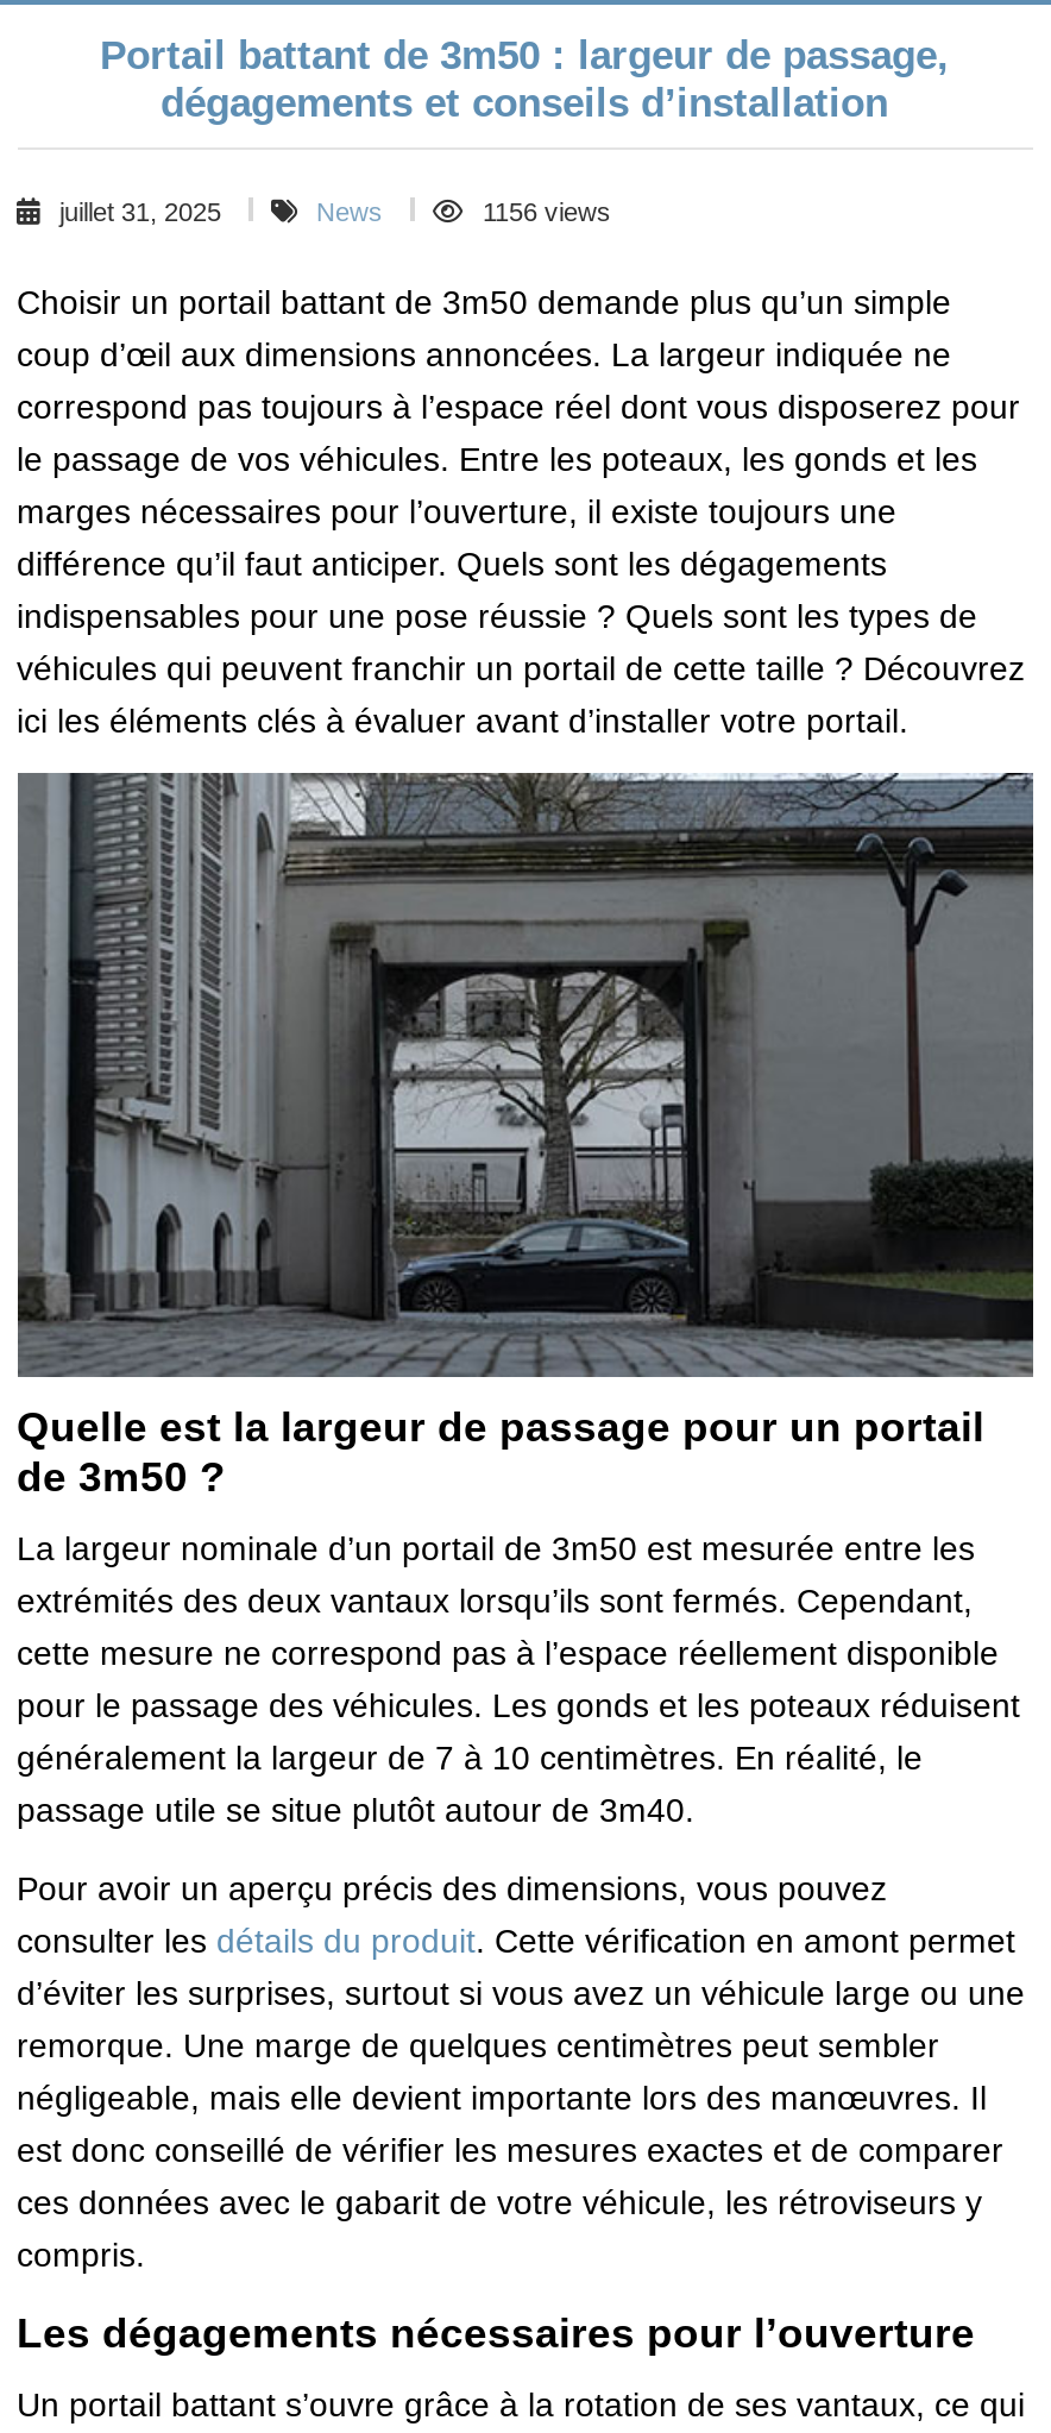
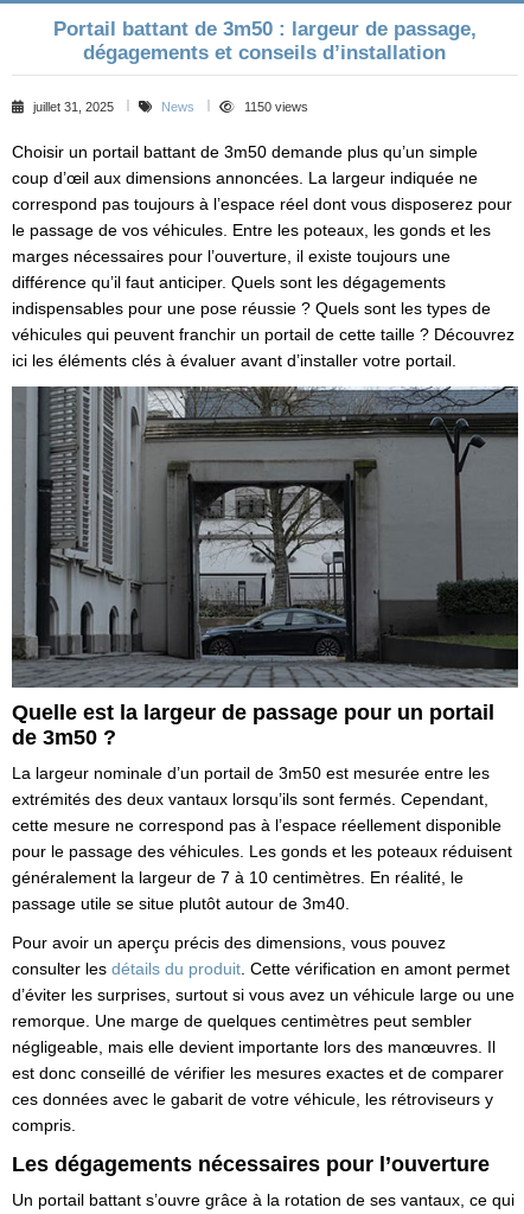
- 1156 views
+ 1150 views
